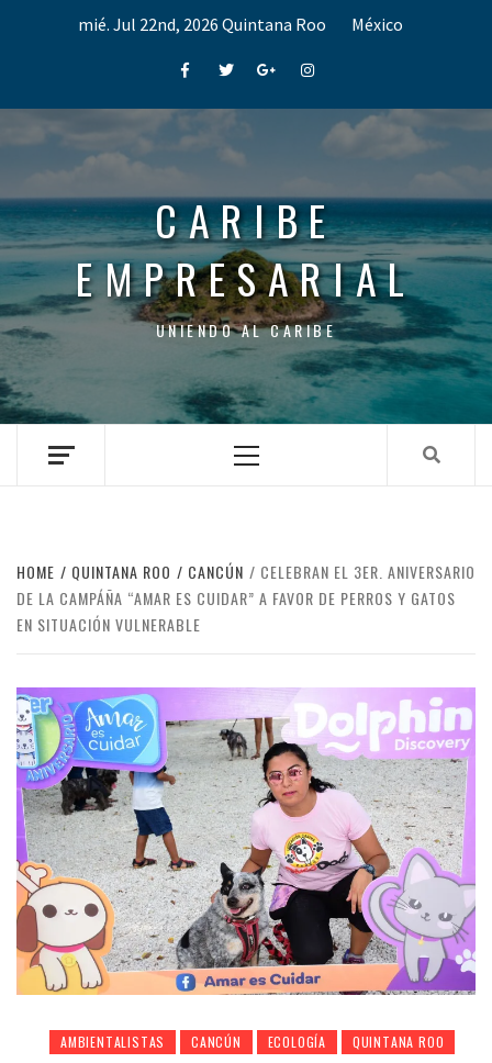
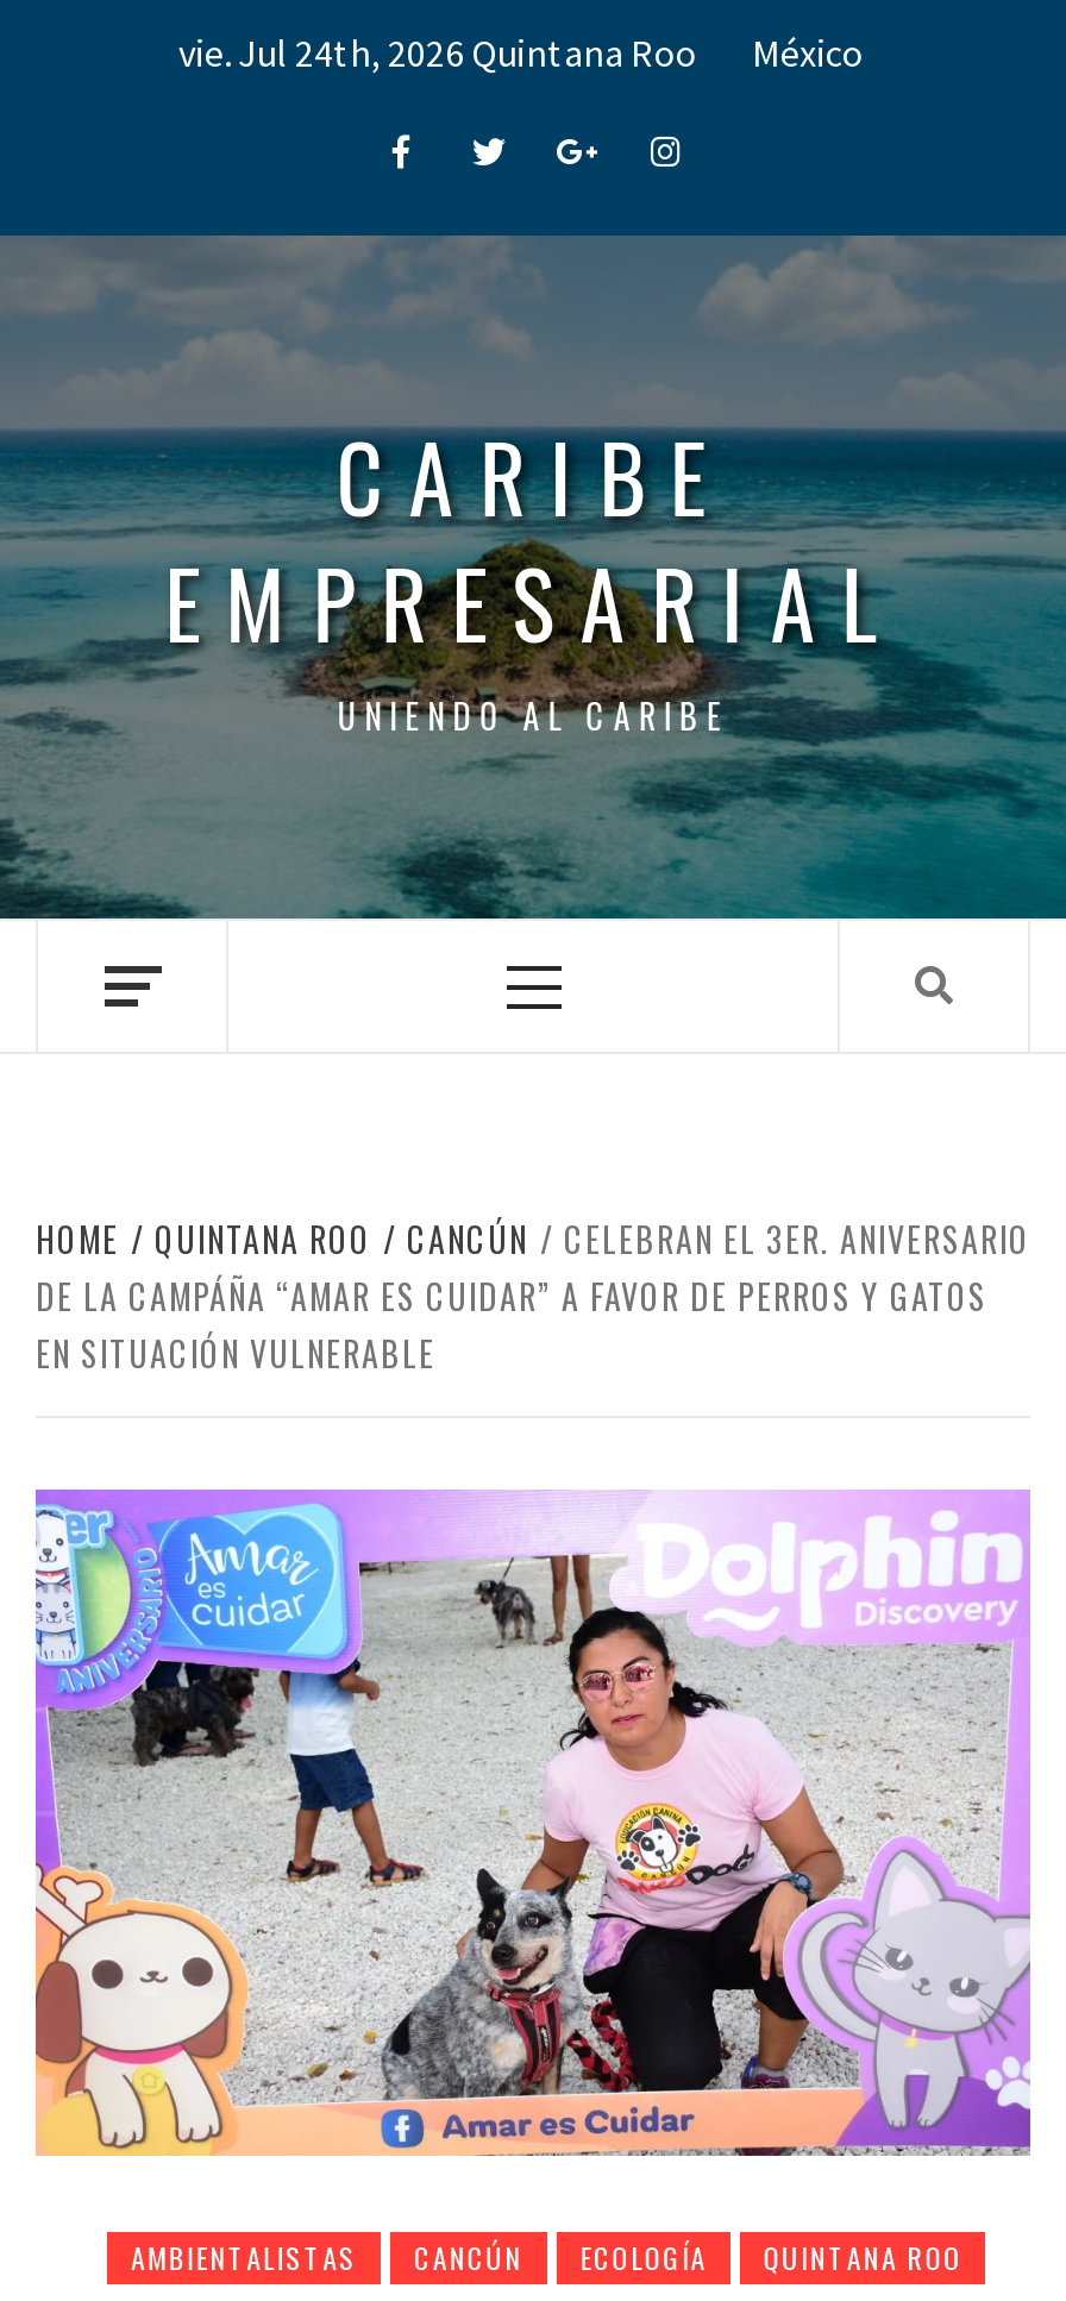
- mié. Jul 22nd, 2026 Quintana Roo
+ vie. Jul 24th, 2026 Quintana Roo
